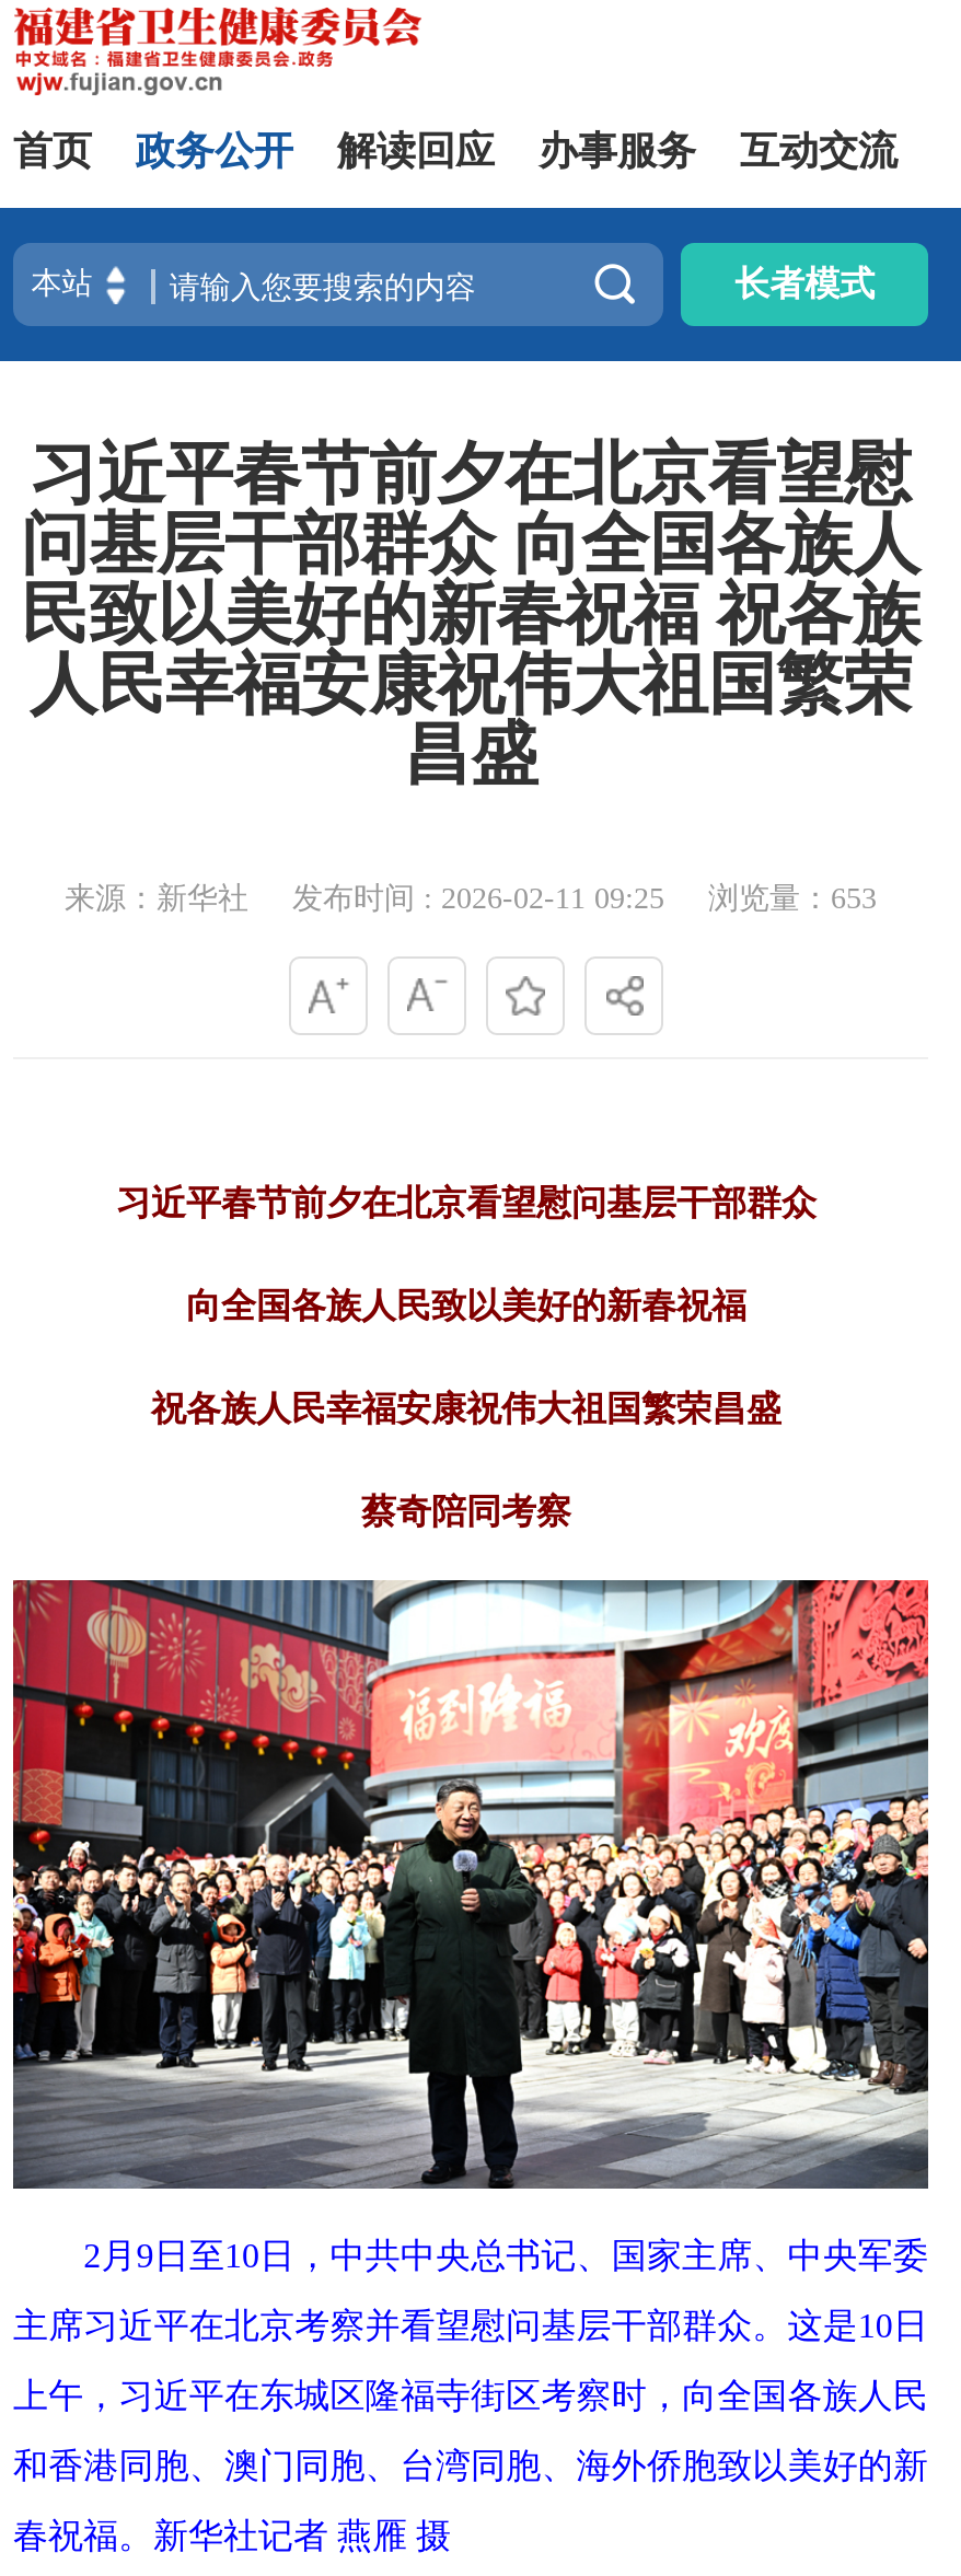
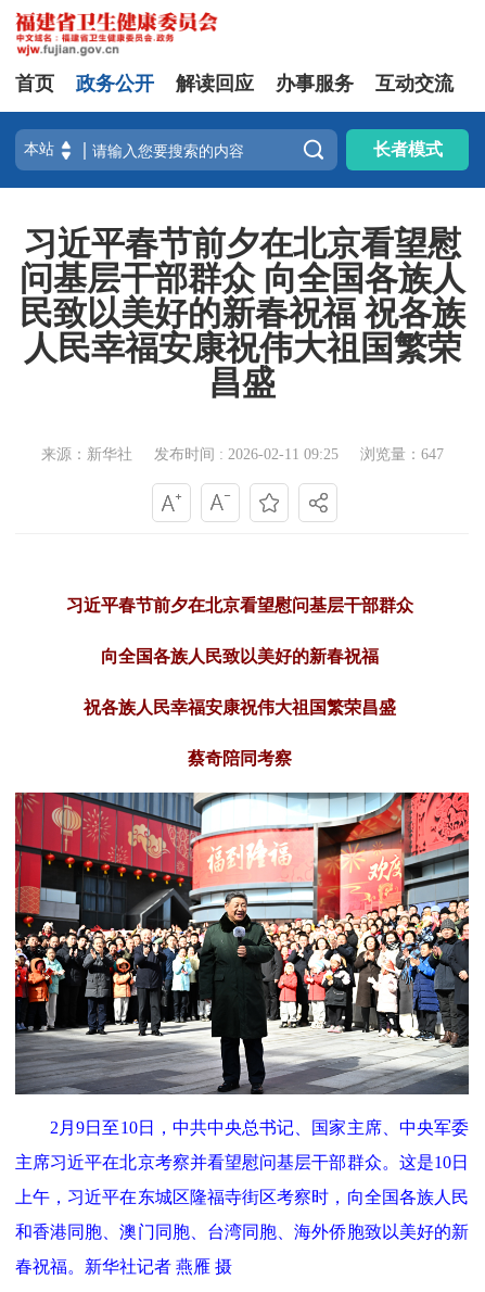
- 来源：新华社 发布时间 : 2026-02-11 09:25 浏览量：653
+ 来源：新华社 发布时间 : 2026-02-11 09:25 浏览量：647
